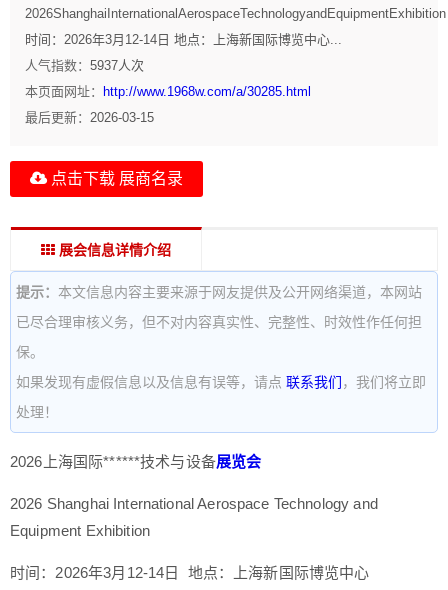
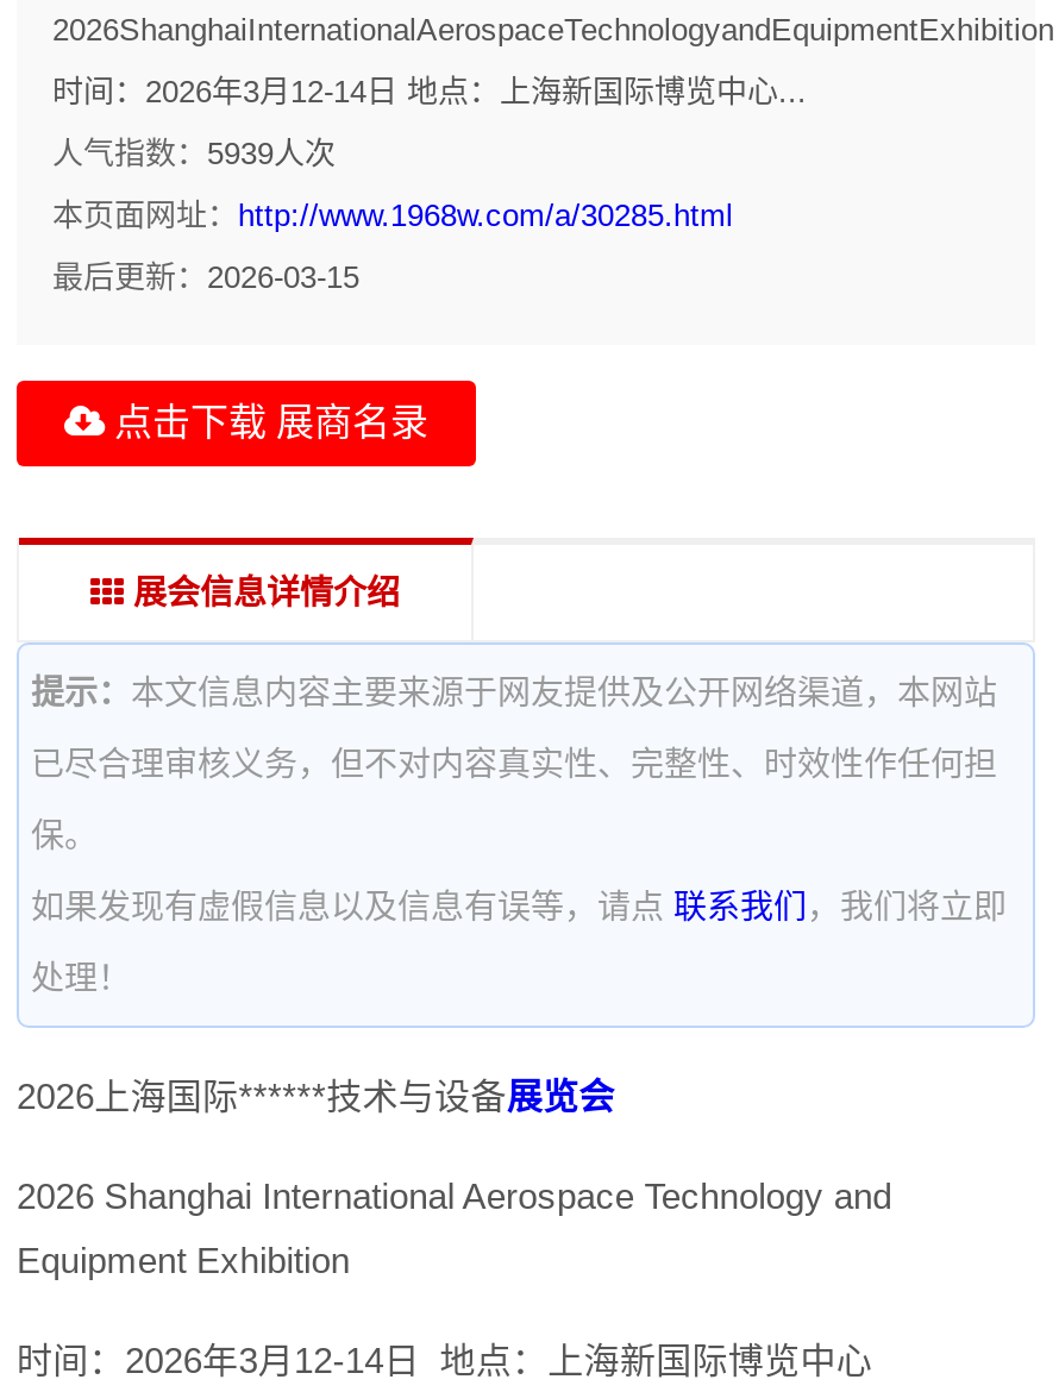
- 人气指数：5937人次
+ 人气指数：5939人次
